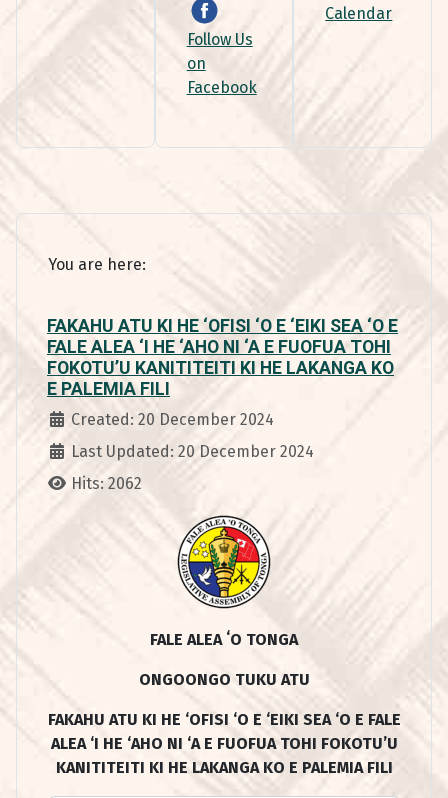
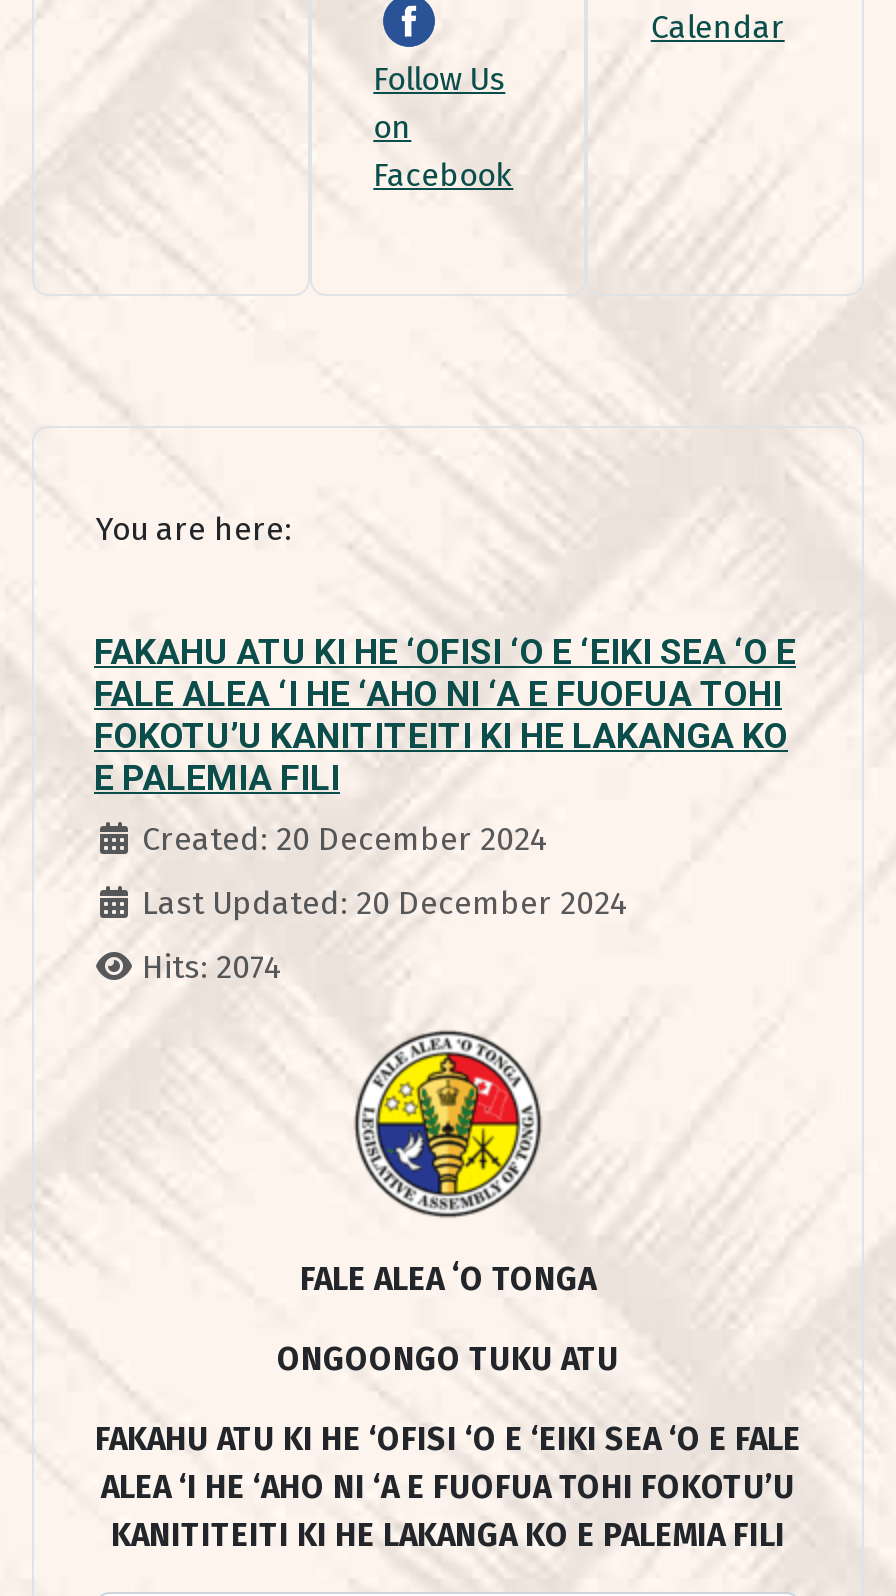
- Hits: 2062
+ Hits: 2074
